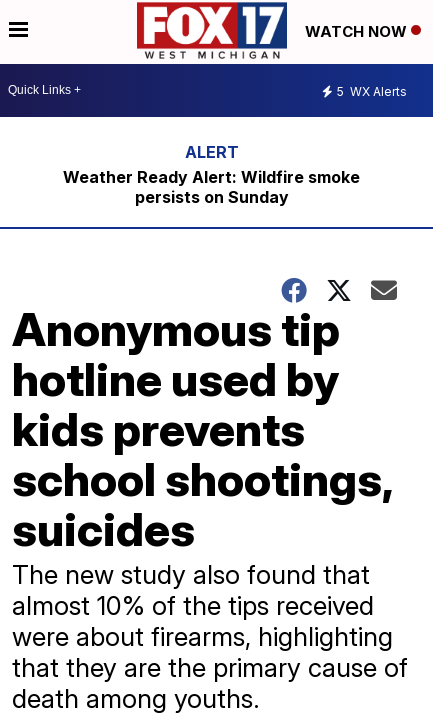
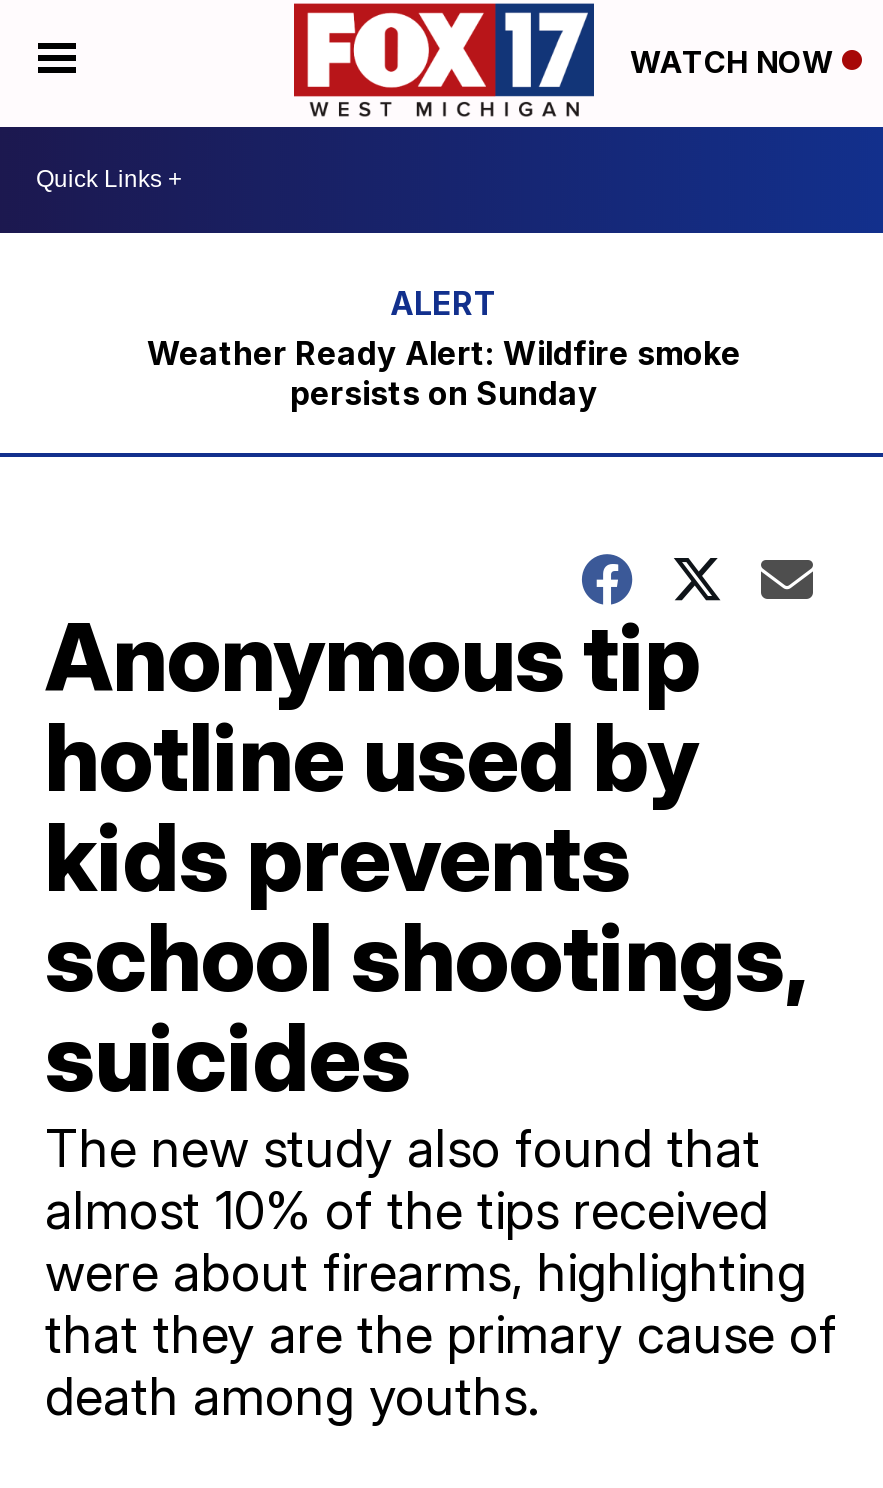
- 5 WX Alerts
